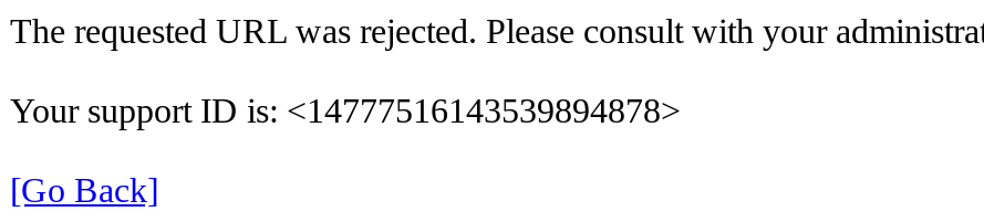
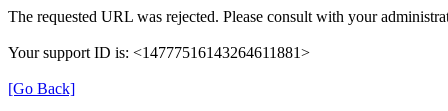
- Your support ID is: <14777516143539894878>
+ Your support ID is: <14777516143264611881>
